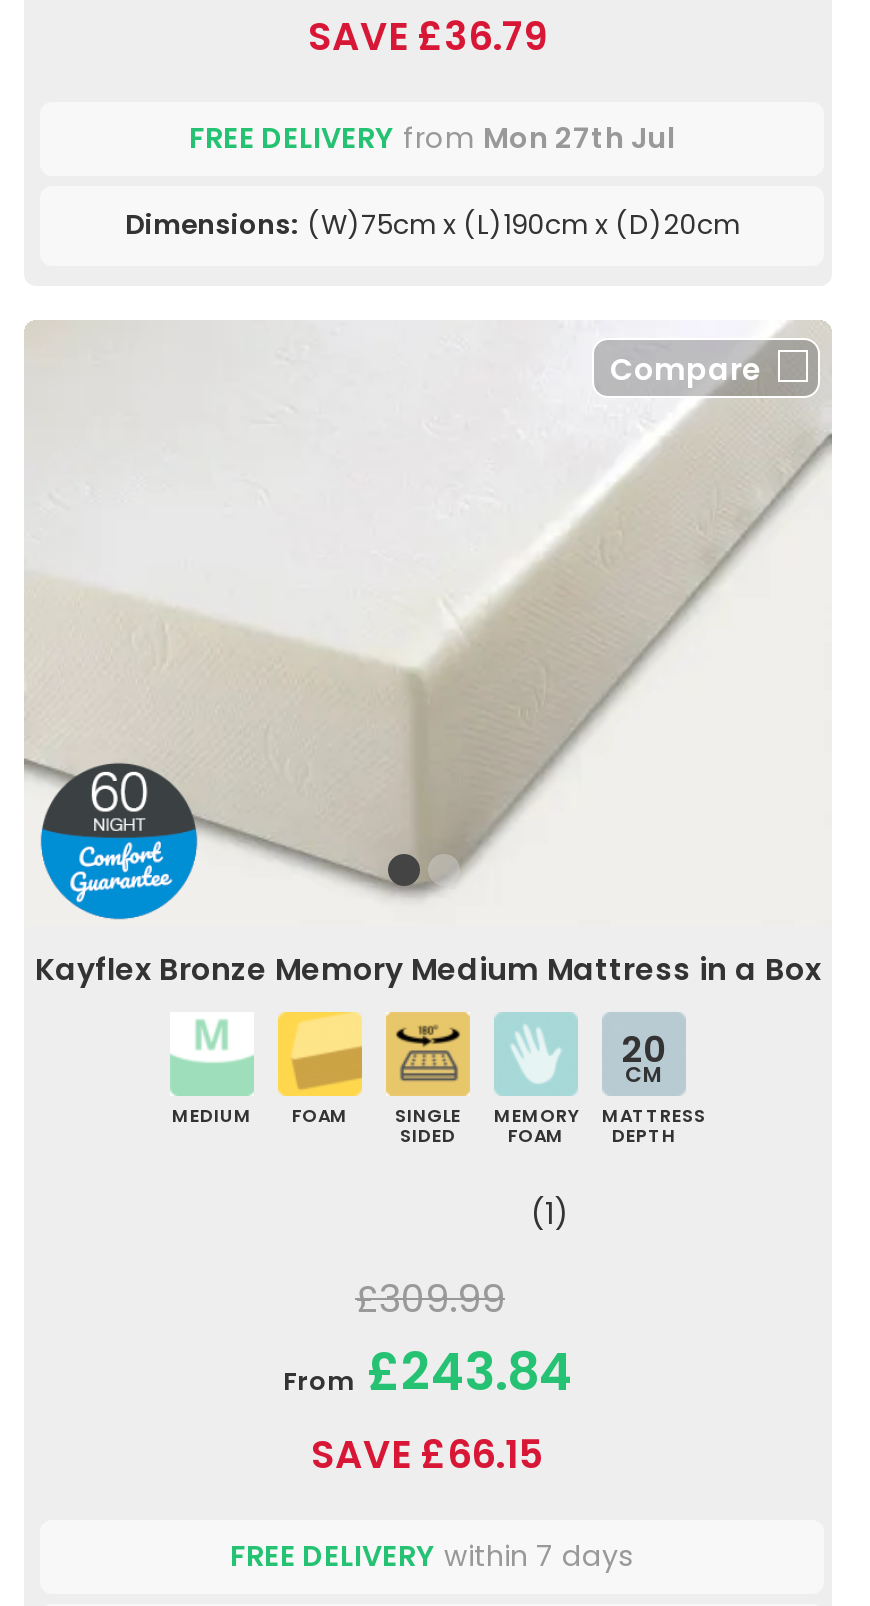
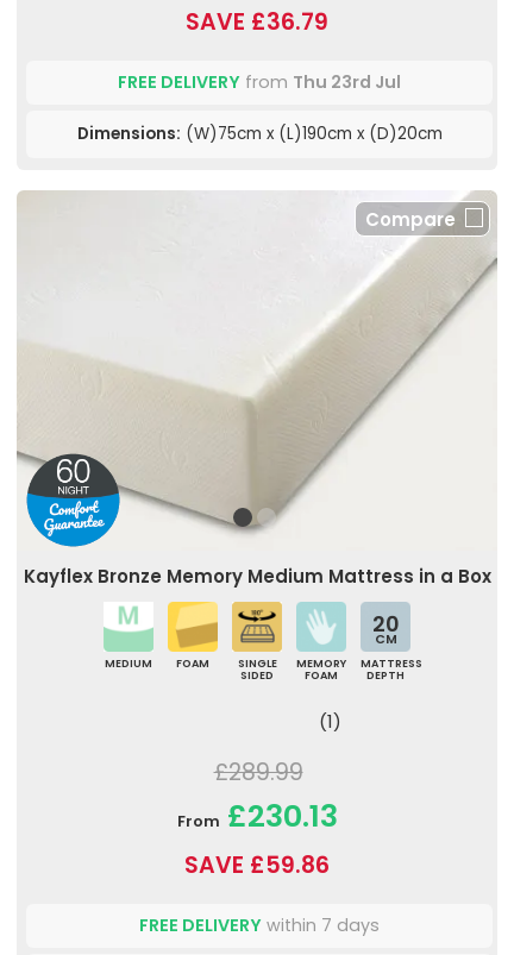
- FREE DELIVERY from Mon 27th Jul
+ FREE DELIVERY from Thu 23rd Jul

- £309.99
+ £289.99

- From £243.84
+ From £230.13

- SAVE £66.15
+ SAVE £59.86
